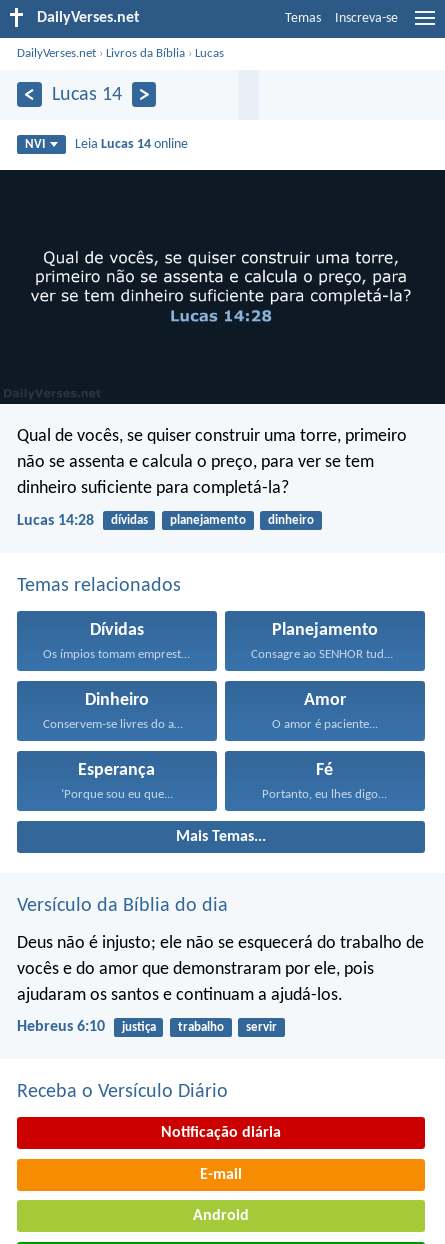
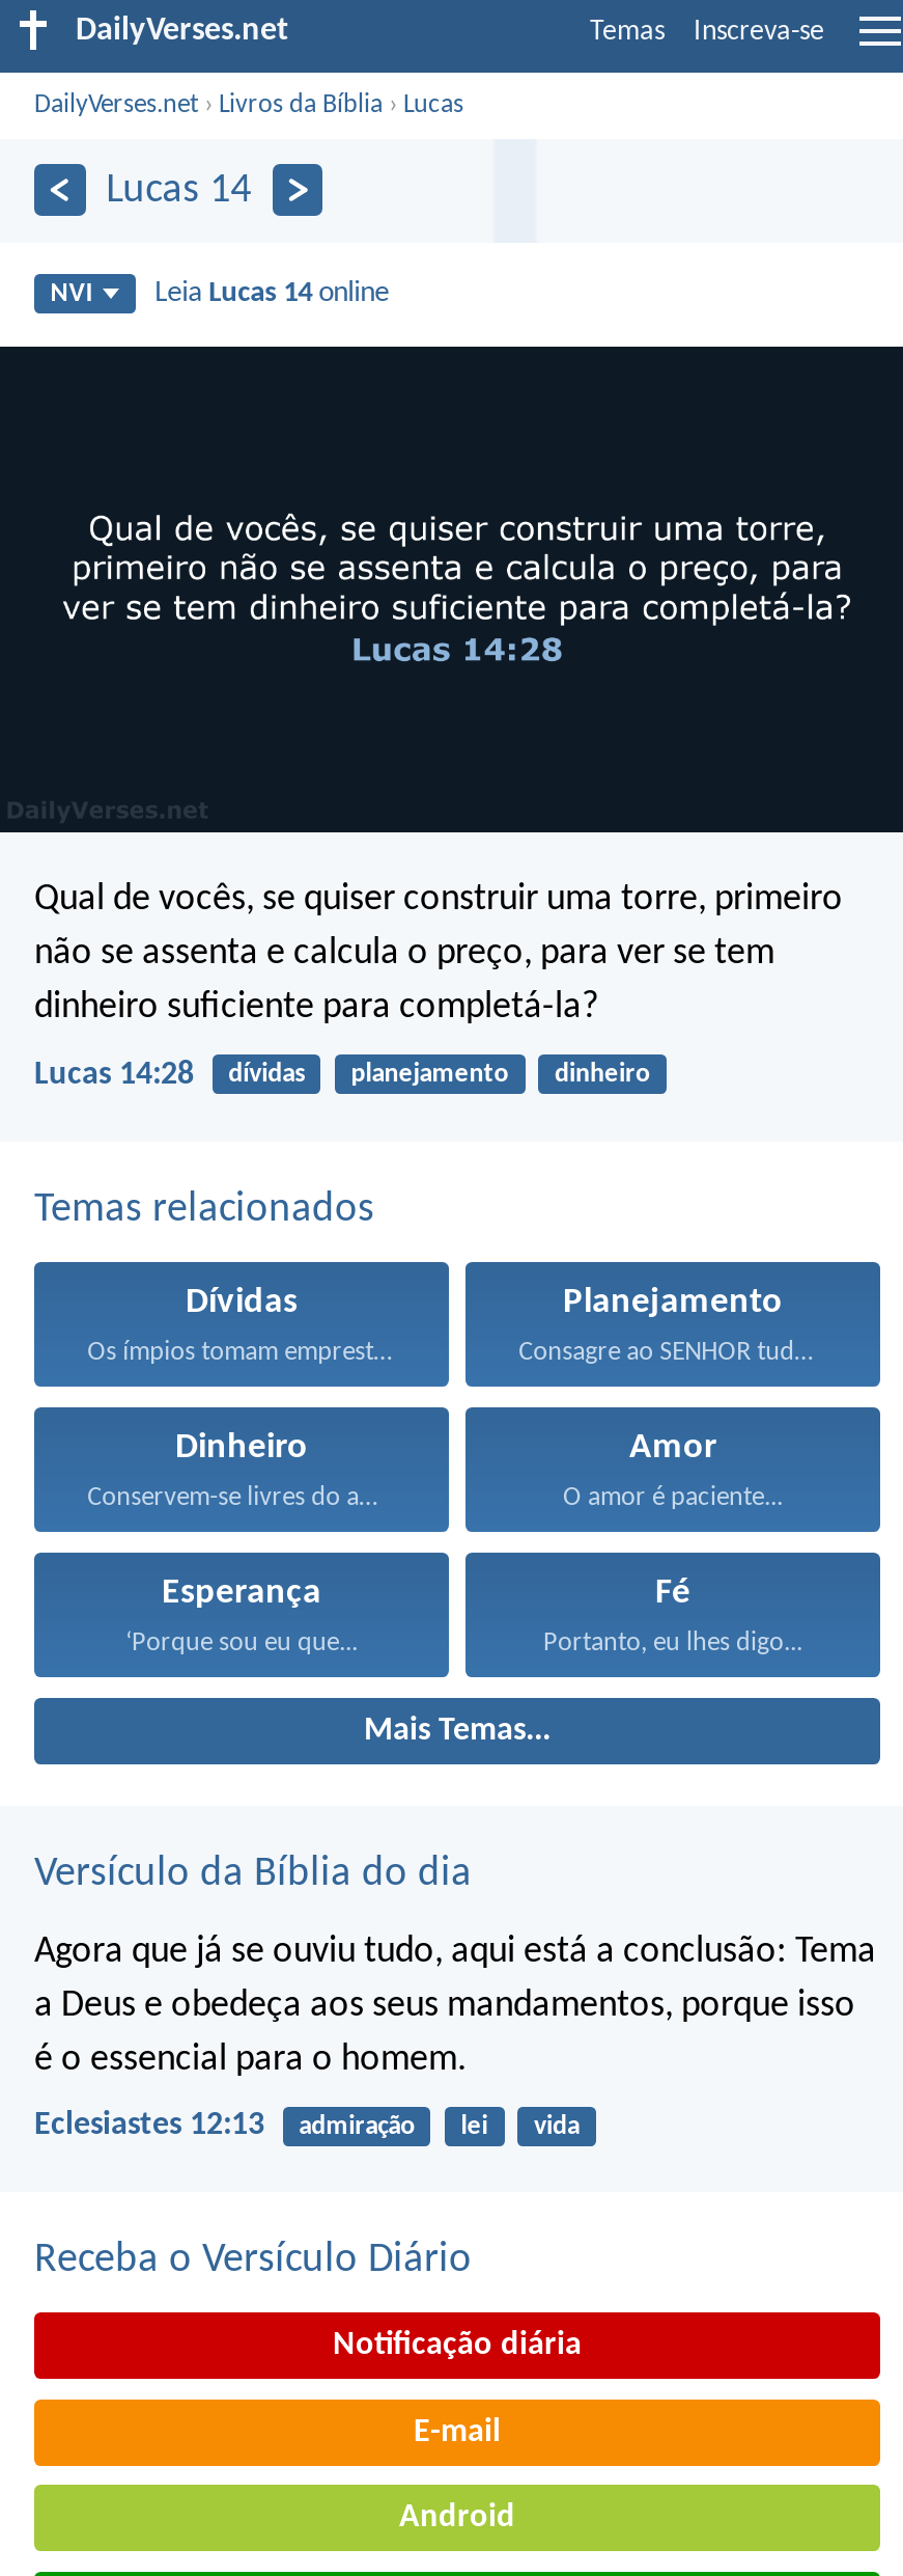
- Deus não é injusto; ele não se esquecerá do trabalho de
- vocês e do amor que demonstraram por ele, pois
- ajudaram os santos e continuam a ajudá-los.
+ Agora que já se ouviu tudo, aqui está a conclusão: Tema
+ a Deus e obedeça aos seus mandamentos, porque isso
+ é o essencial para o homem.

- Hebreus 6:10
- justiça
- trabalho
- servir
+ Eclesiastes 12:13
+ admiração
+ lei
+ vida
